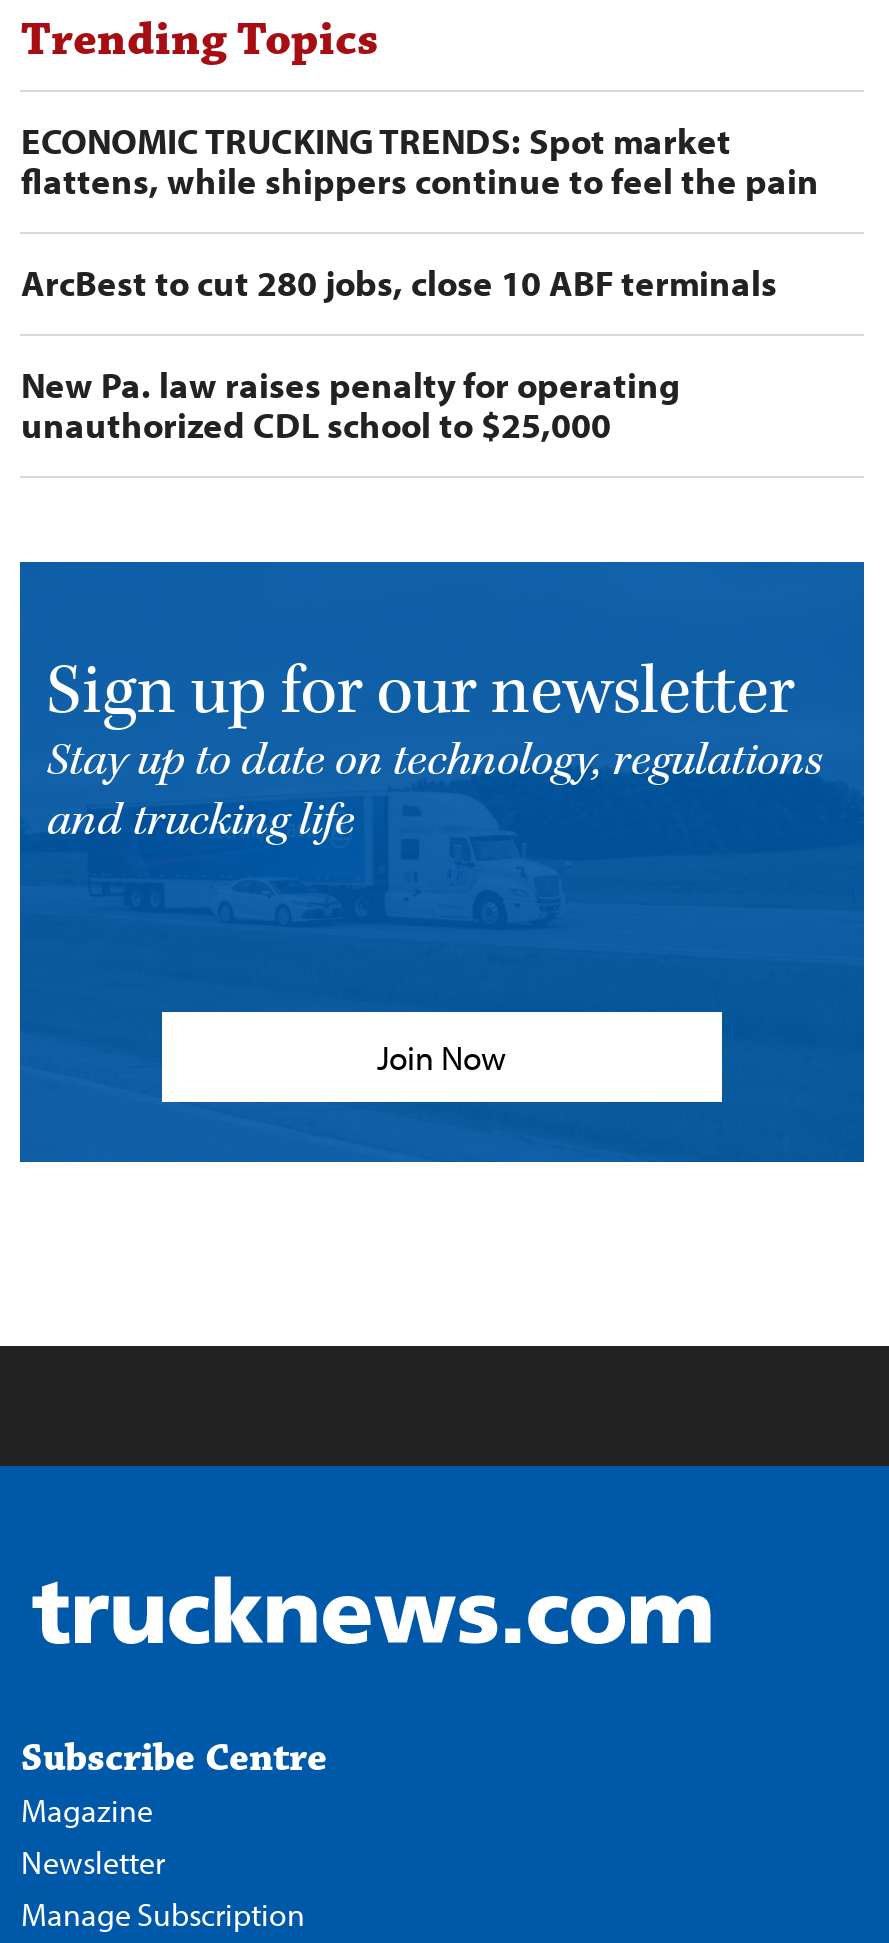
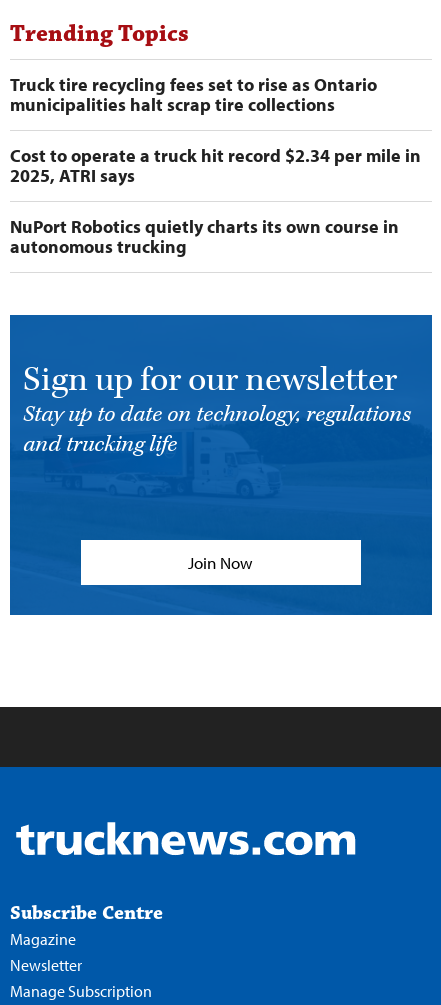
- ECONOMIC TRUCKING TRENDS: Spot market
- flattens, while shippers continue to feel the pain
+ Truck tire recycling fees set to rise as Ontario
+ municipalities halt scrap tire collections

- ArcBest to cut 280 jobs, close 10 ABF terminals
+ Cost to operate a truck hit record $2.34 per mile in
+ 2025, ATRI says

- New Pa. law raises penalty for operating
- unauthorized CDL school to $25,000
+ NuPort Robotics quietly charts its own course in
+ autonomous trucking
